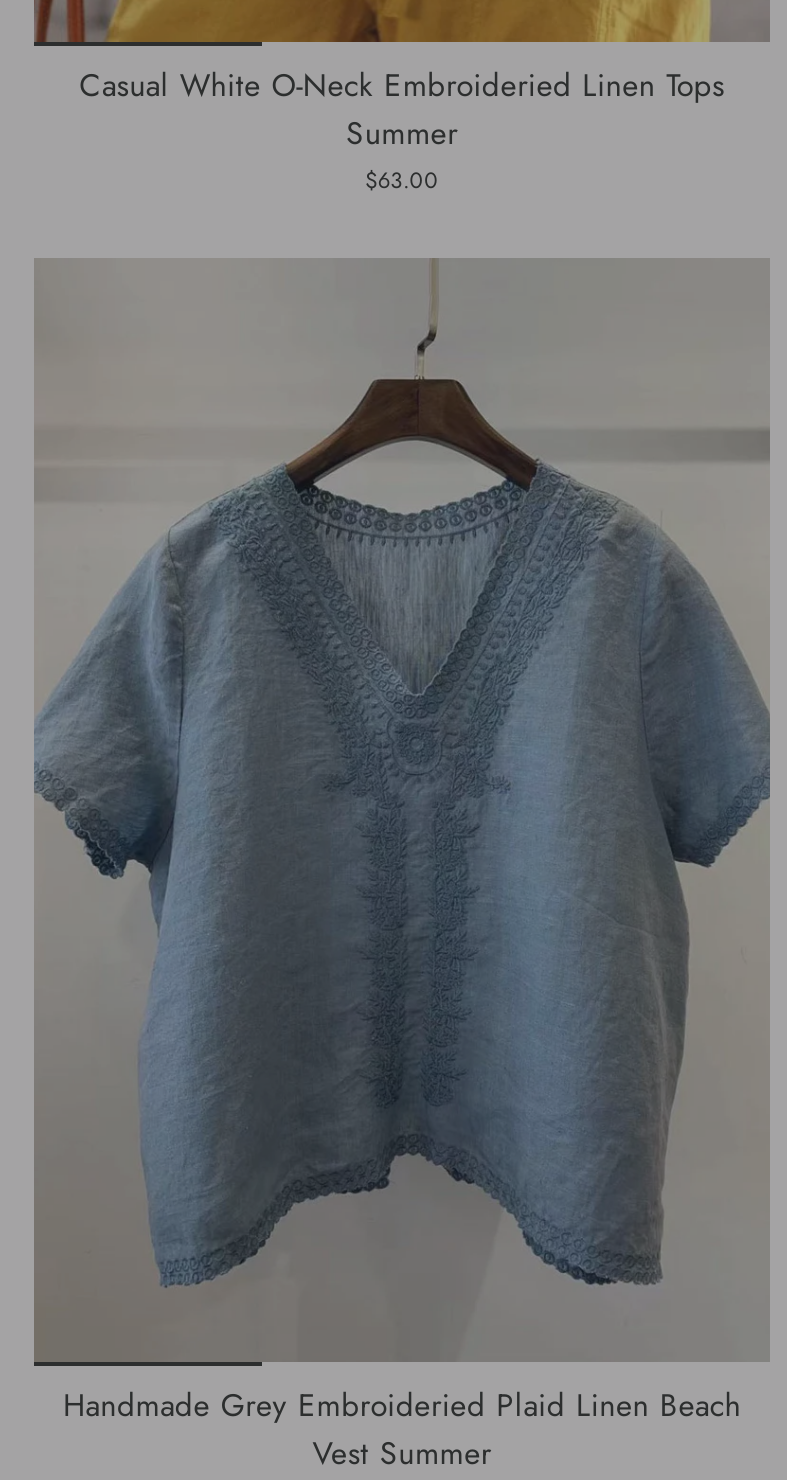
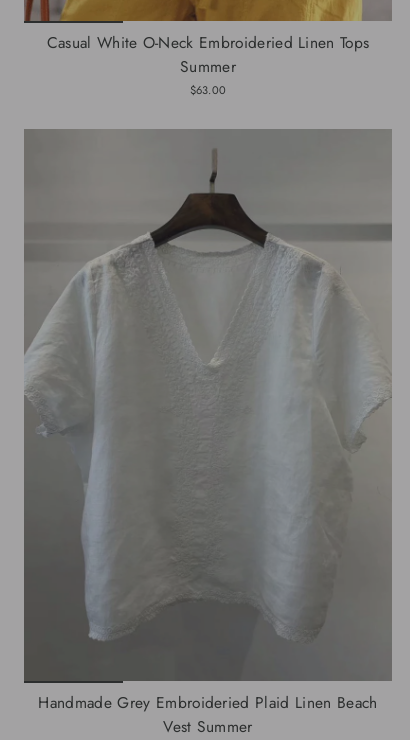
- [image]
+ [image]
